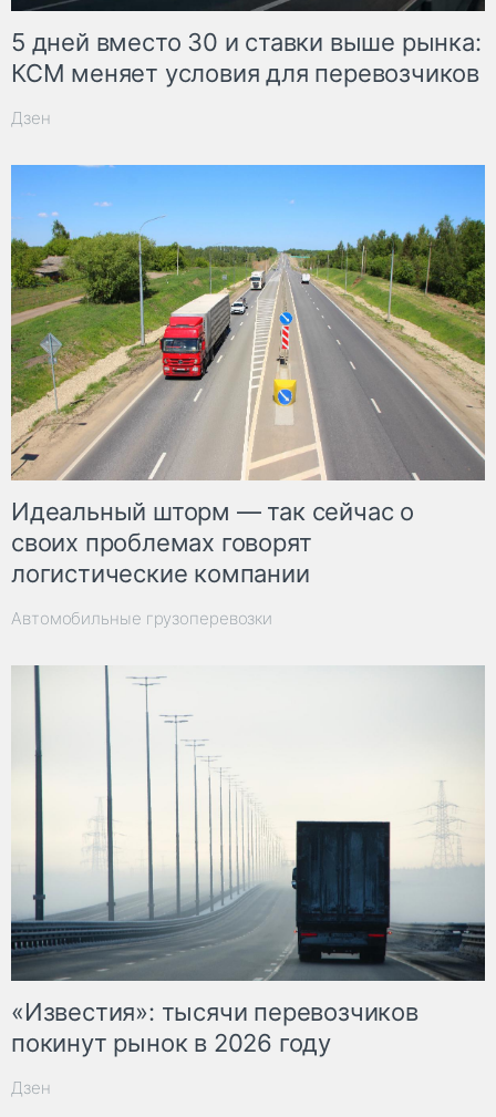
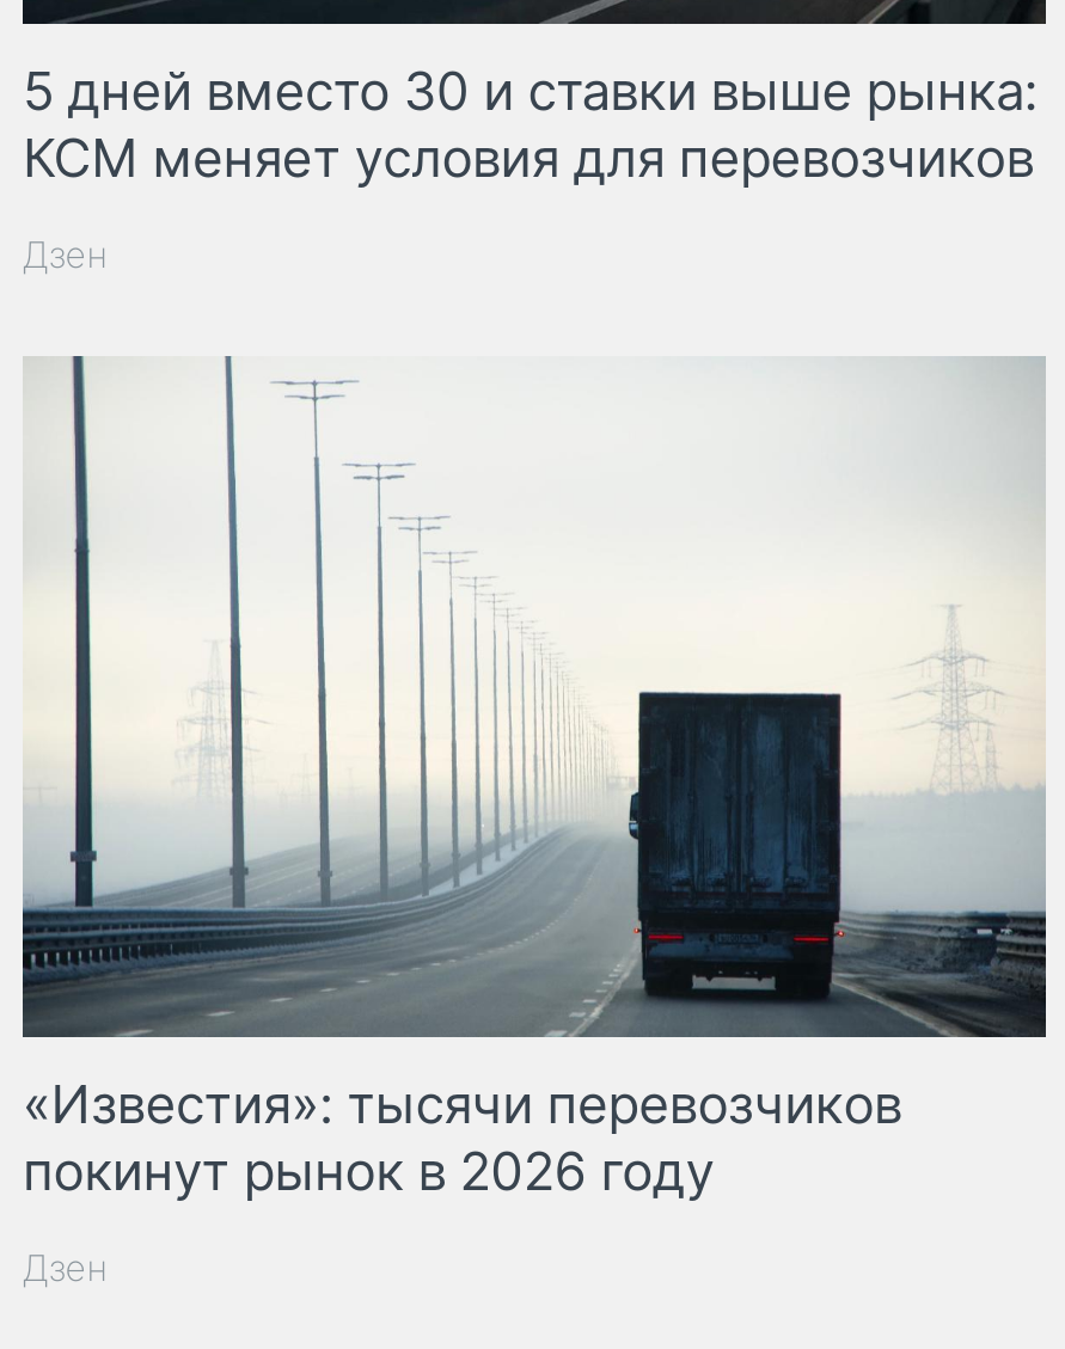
- [image]
- Идеальный шторм — так сейчас о
- своих проблемах говорят
- логистические компании
- Автомобильные грузоперевозки
